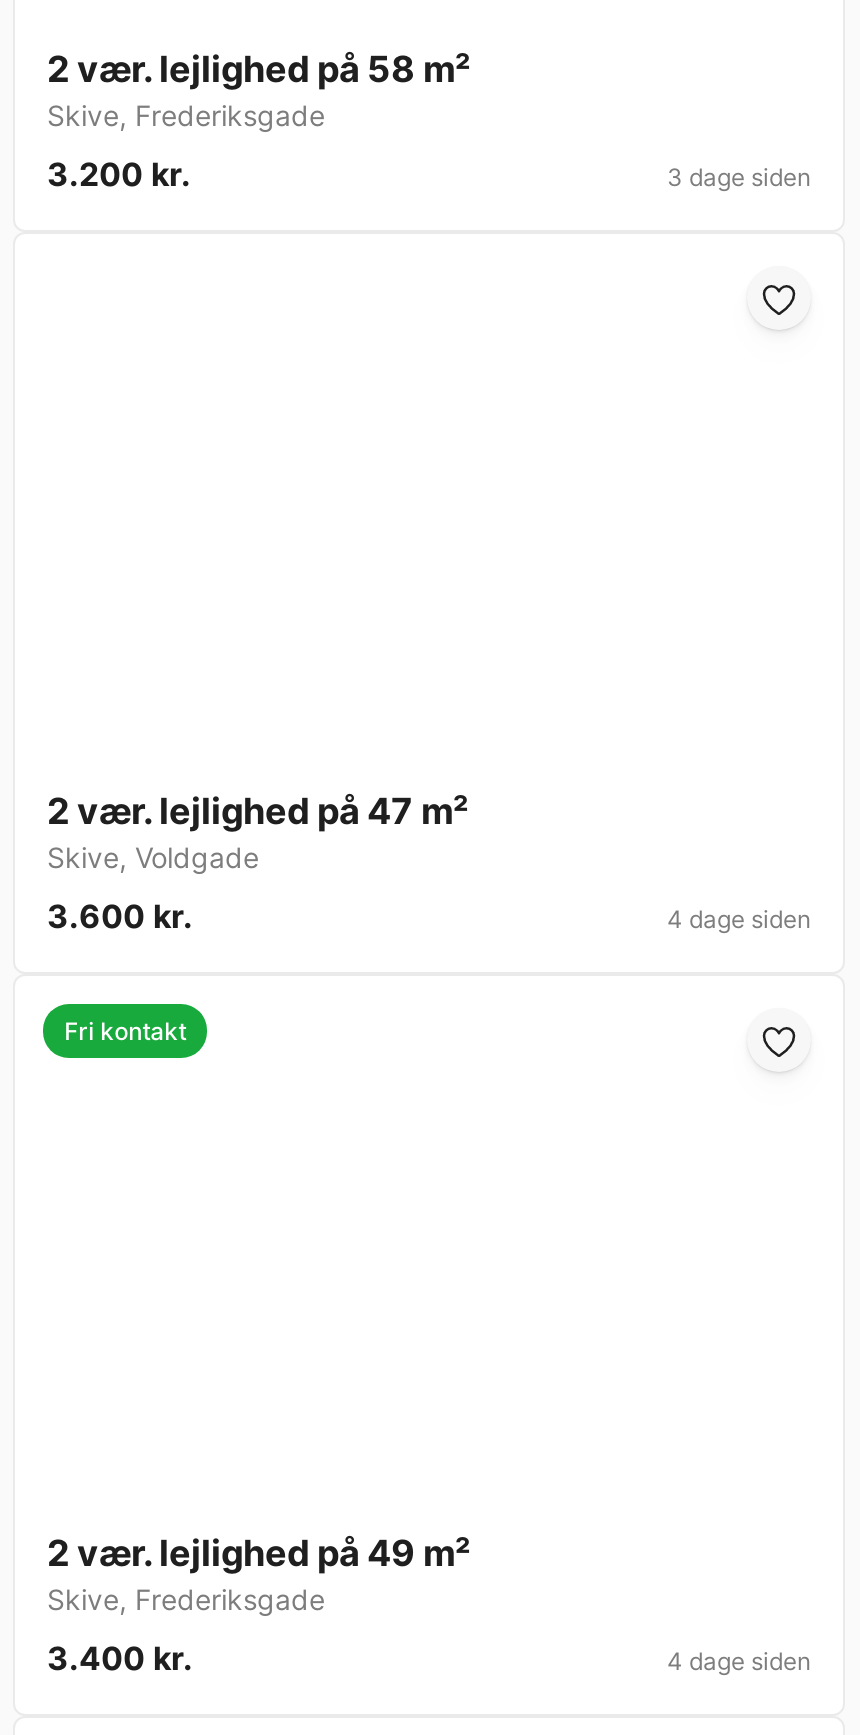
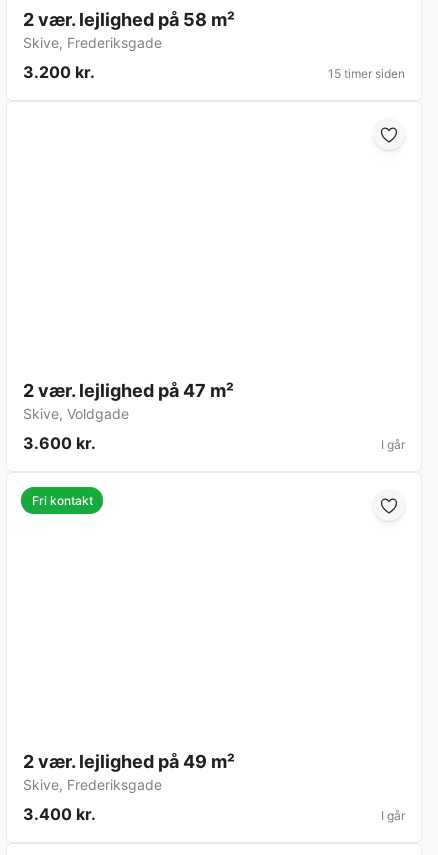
- 3 dage siden
+ 15 timer siden

- 4 dage siden
+ I går

- 4 dage siden
+ I går
